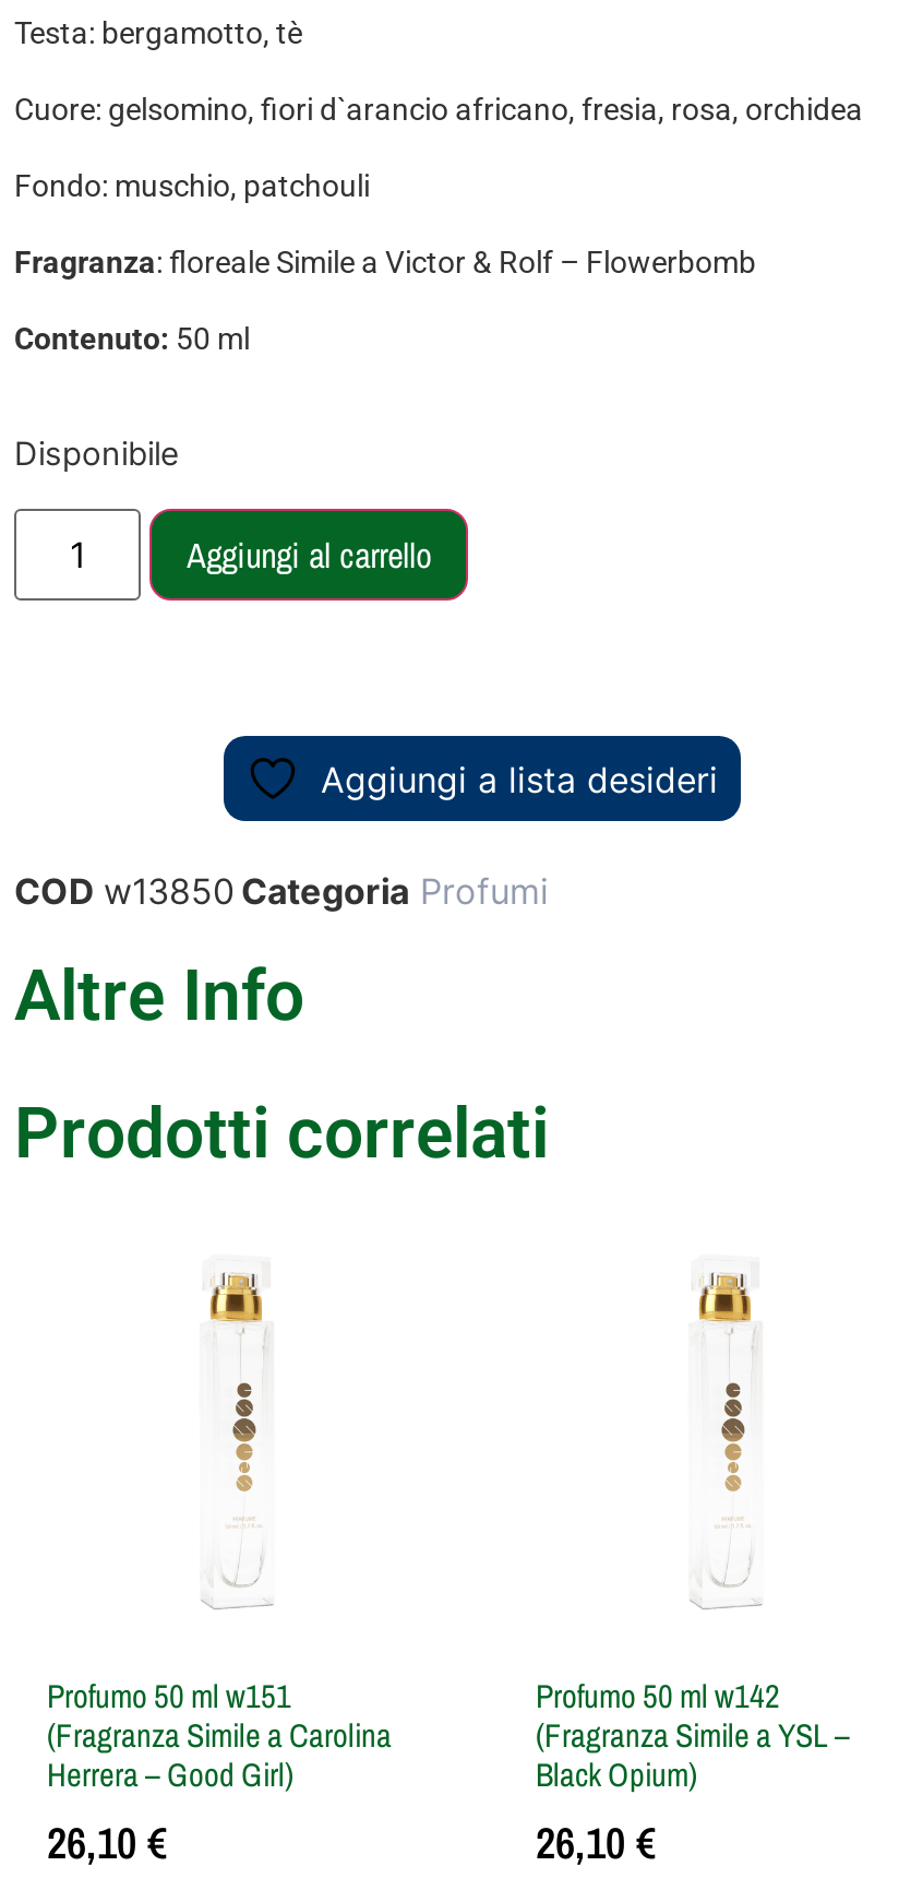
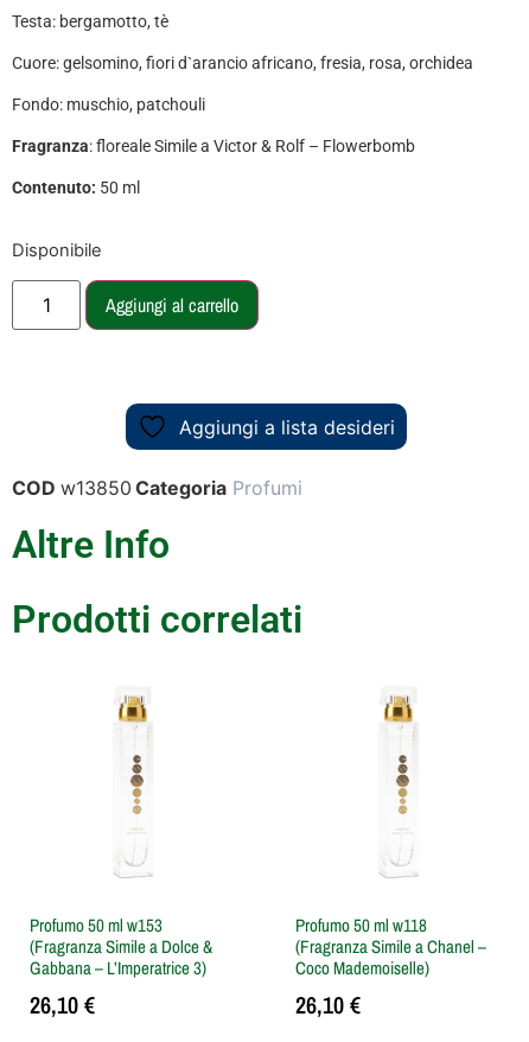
- Profumo 50 ml w151
- (Fragranza Simile a Carolina
- Herrera – Good Girl)
+ Profumo 50 ml w153
+ (Fragranza Simile a Dolce &
+ Gabbana – L’Imperatrice 3)

- Profumo 50 ml w142
- (Fragranza Simile a YSL –
- Black Opium)
+ Profumo 50 ml w118
+ (Fragranza Simile a Chanel –
+ Coco Mademoiselle)
